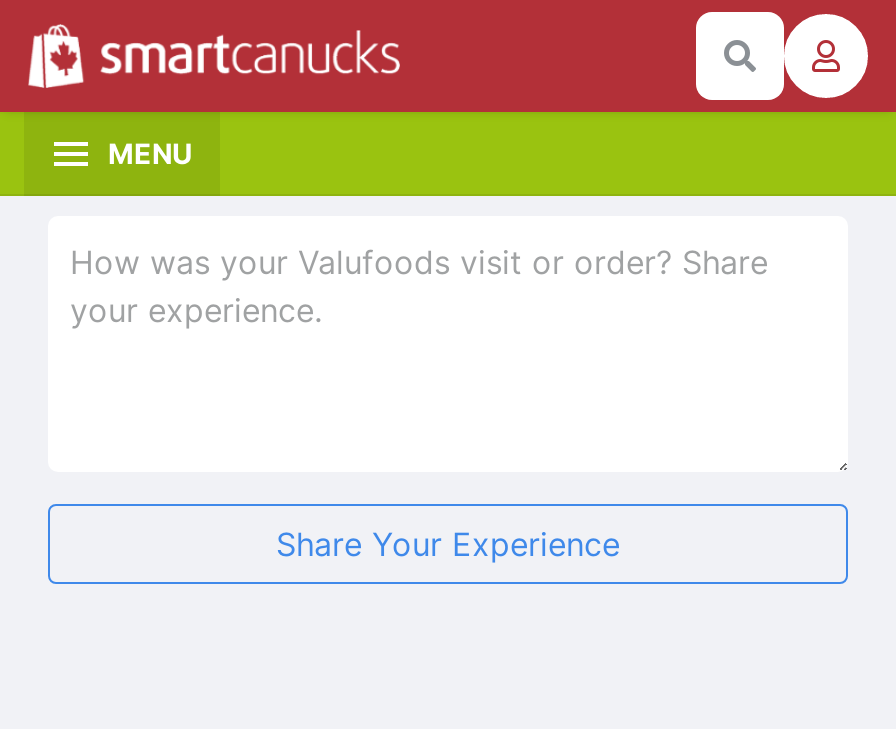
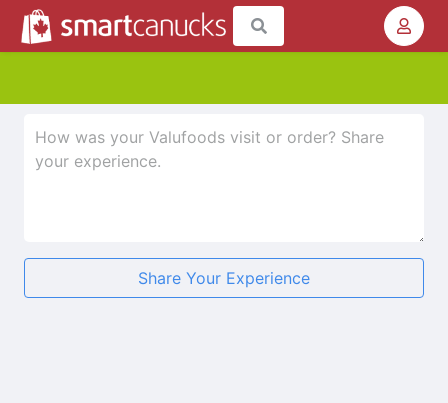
- [image]
+ [image]

- MENU
